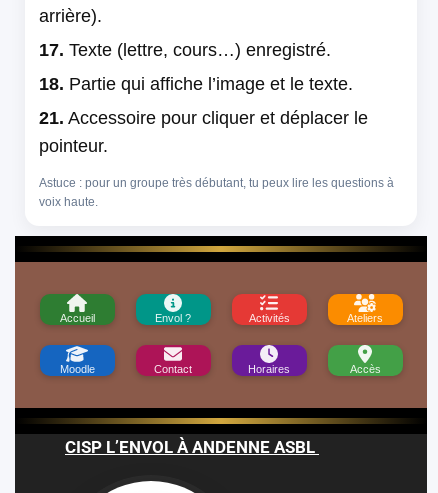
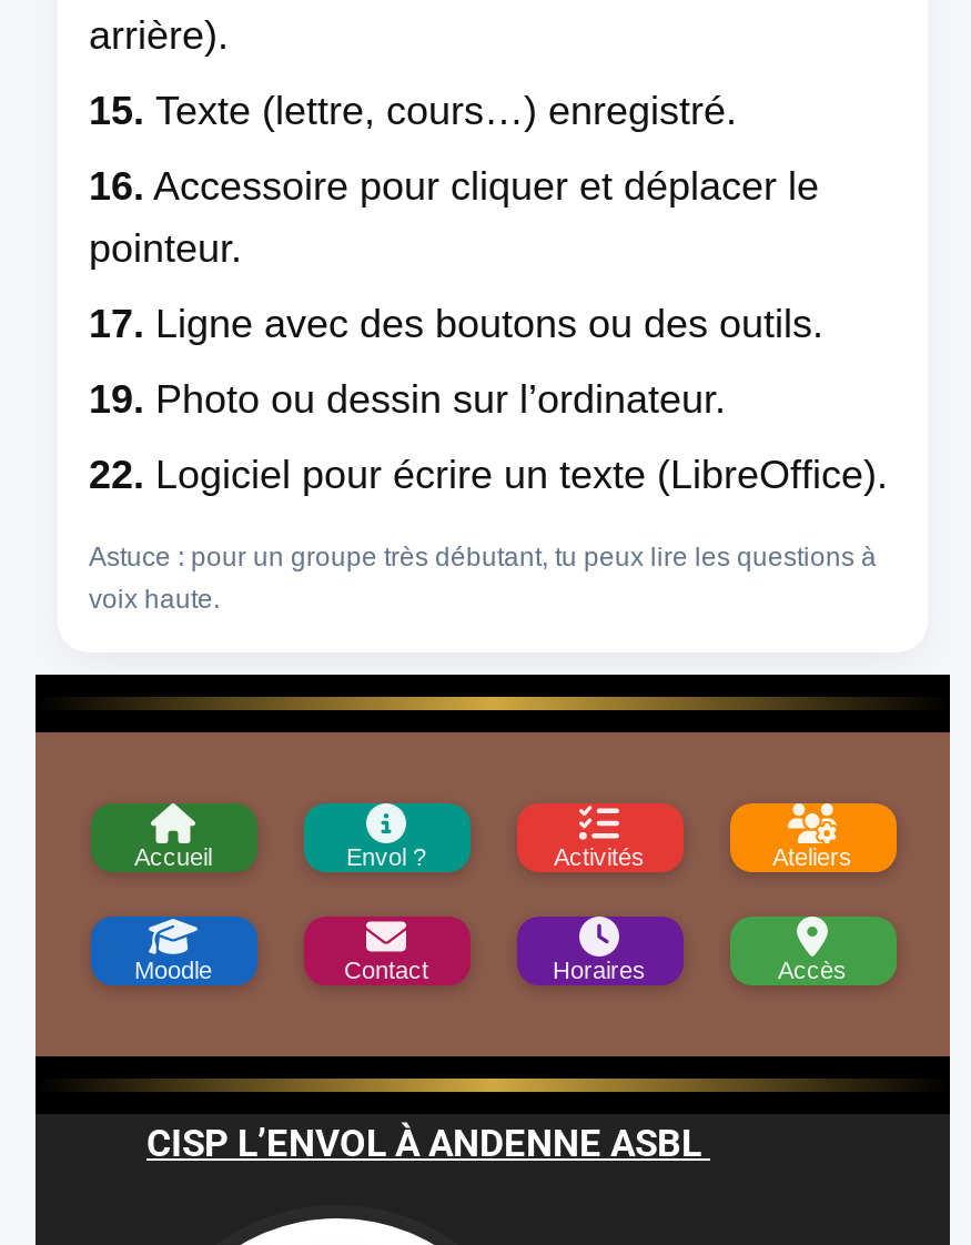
- 17. Texte (lettre, cours…) enregistré.
- 18. Partie qui affiche l’image et le texte.
- 21. Accessoire pour cliquer et déplacer le
+ 15. Texte (lettre, cours…) enregistré.
+ 16. Accessoire pour cliquer et déplacer le

moved up: pointeur.

+ 17. Ligne avec des boutons ou des outils.
+ 19. Photo ou dessin sur l’ordinateur.
+ 22. Logiciel pour écrire un texte (LibreOffice).
